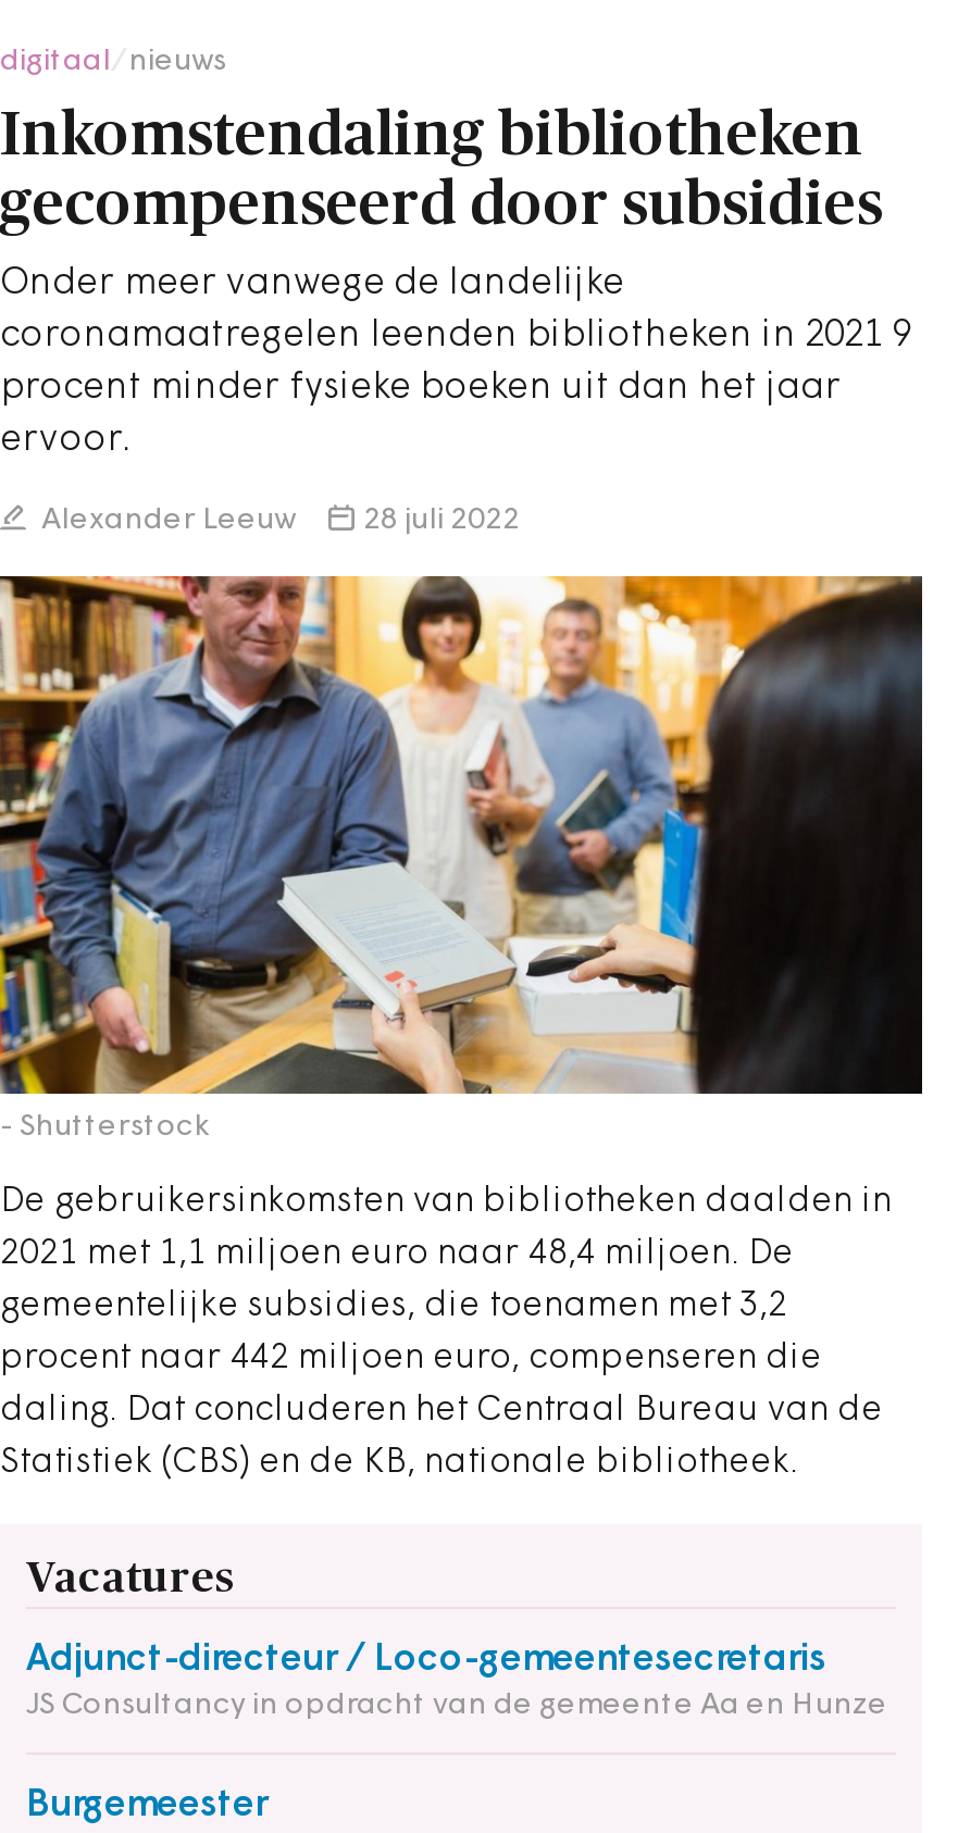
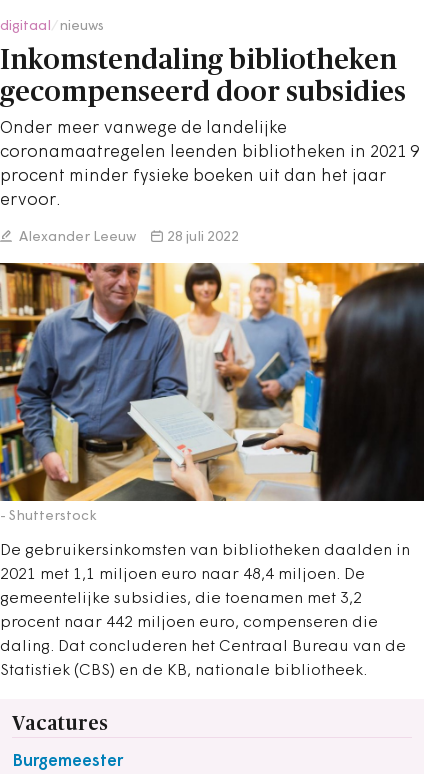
- Adjunct-directeur / Loco-gemeentesecretaris
- JS Consultancy in opdracht van de gemeente Aa en Hunze
